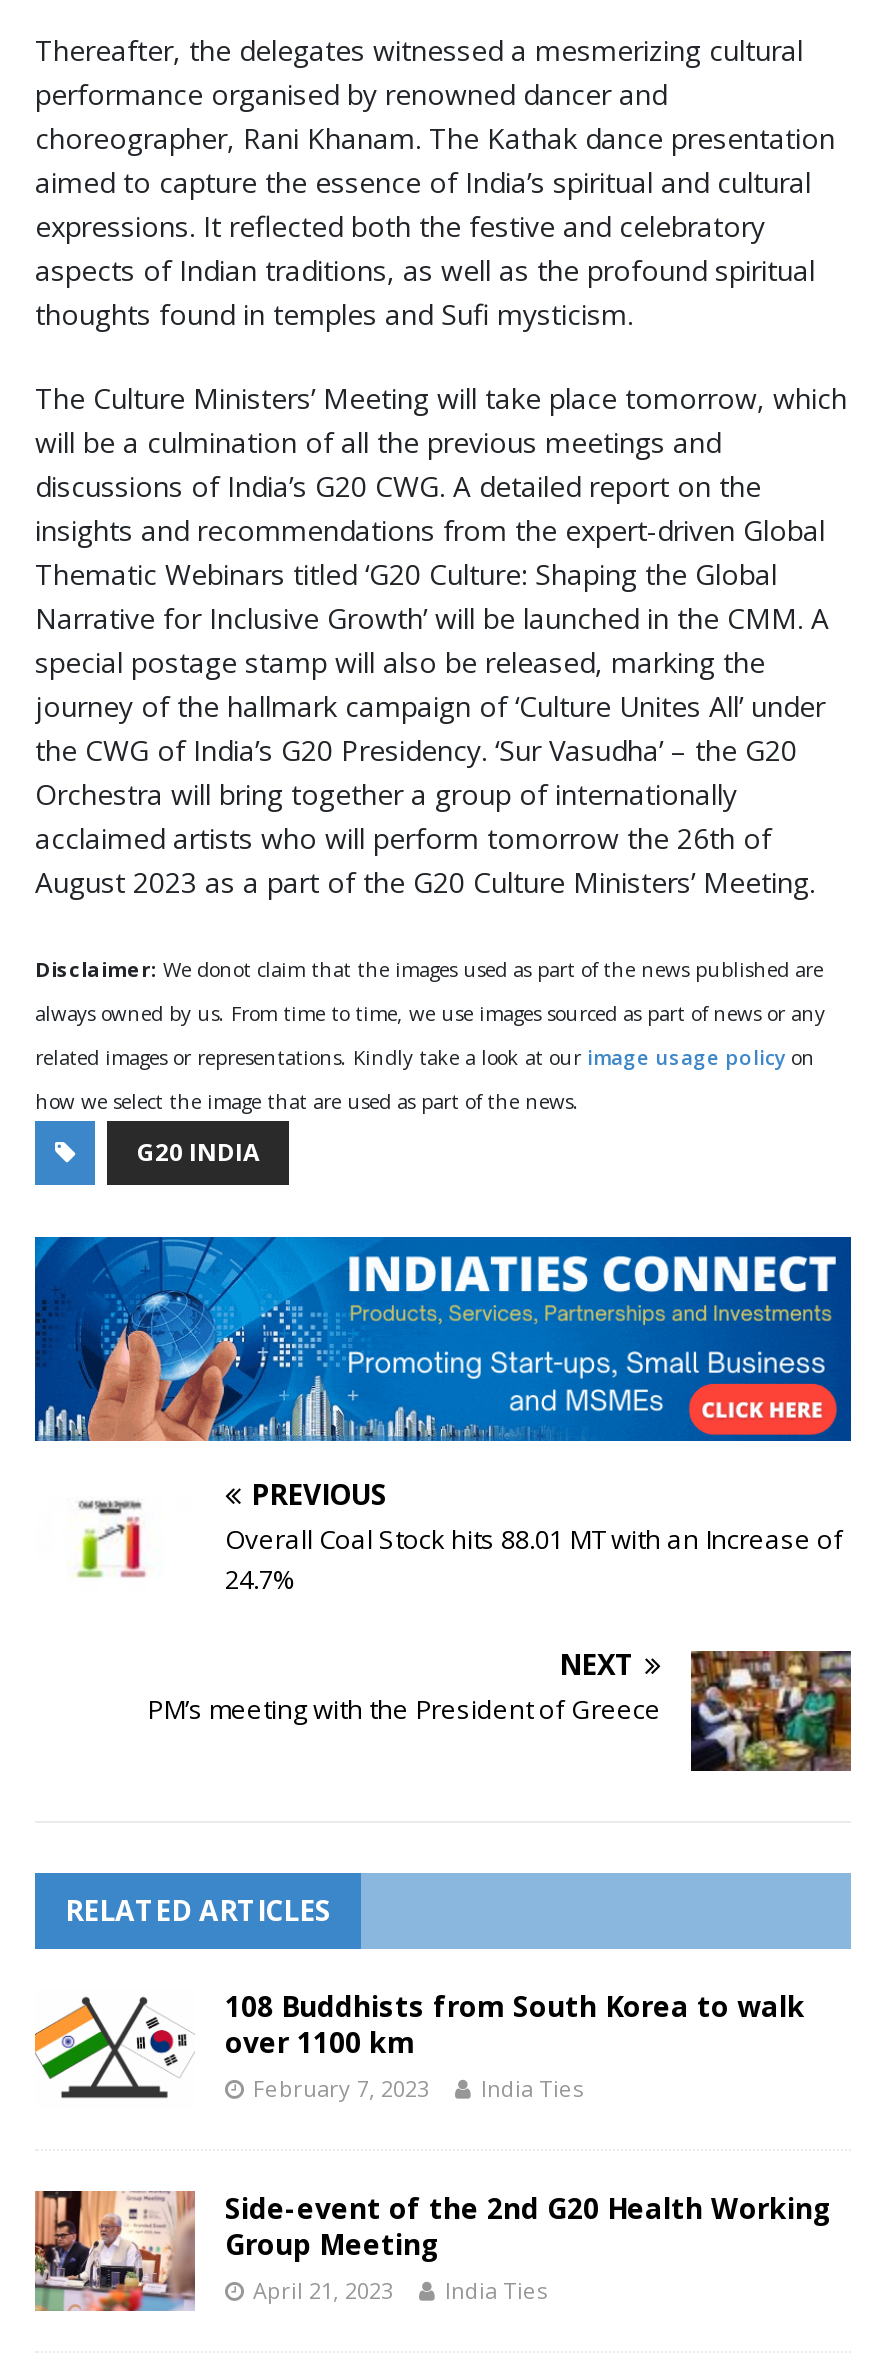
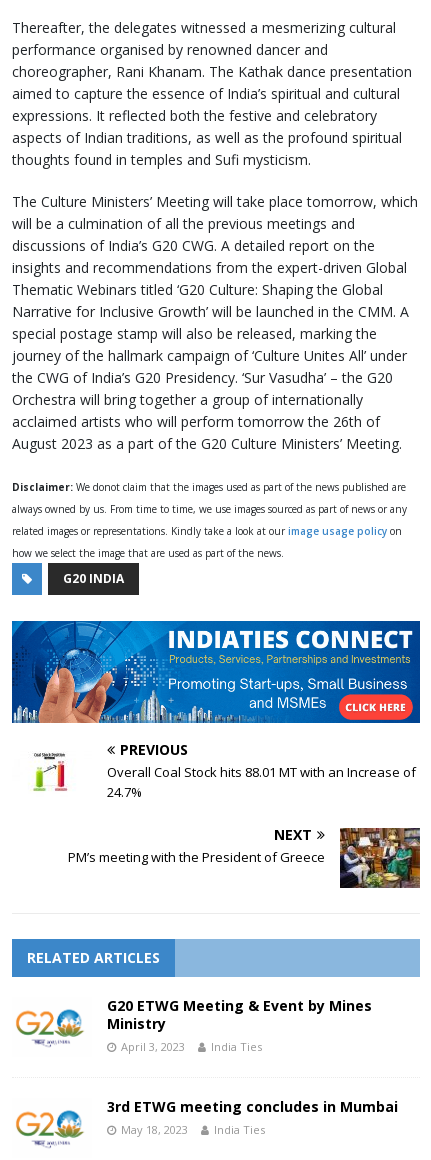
- [image]
- 108 Buddhists from South Korea to walk
- over 1100 km
- February 7, 2023
+ [image]
+ G20 ETWG Meeting & Event by Mines
+ Ministry
+ April 3, 2023

- [image]
- Side-event of the 2nd G20 Health Working
- Group Meeting
- April 21, 2023
+ [image]
+ 3rd ETWG meeting concludes in Mumbai
+ May 18, 2023
